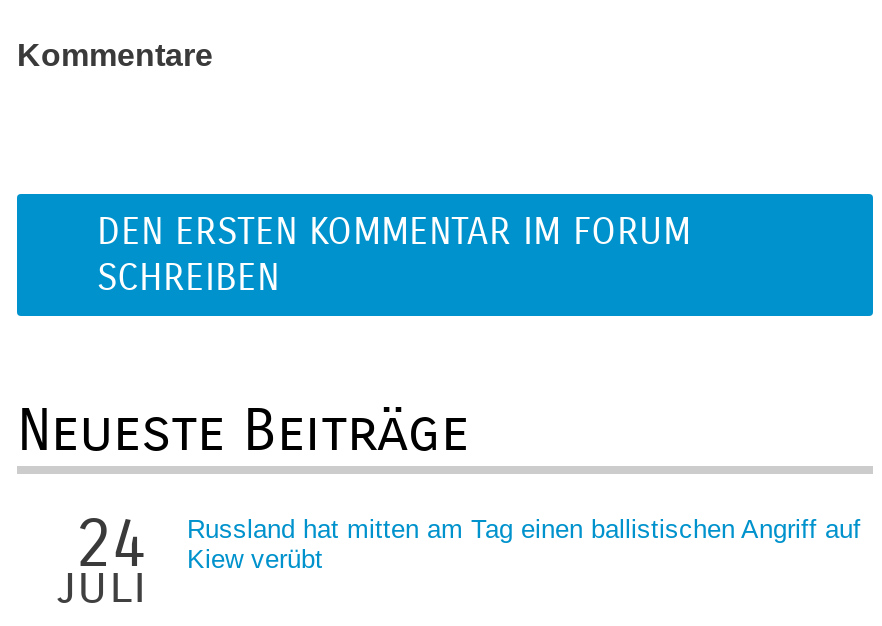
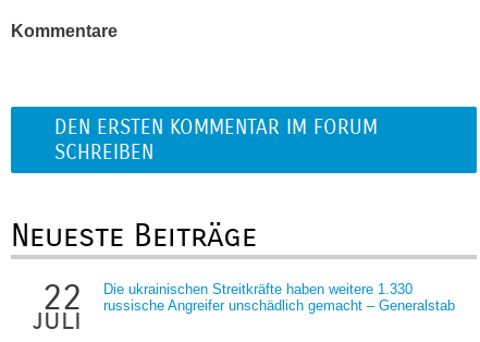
- 24
+ 22

- Russland hat mitten am Tag einen ballistischen Angriff auf
- Kiew verübt
+ Die ukrainischen Streitkräfte haben weitere 1.330
+ russische Angreifer unschädlich gemacht – Generalstab
